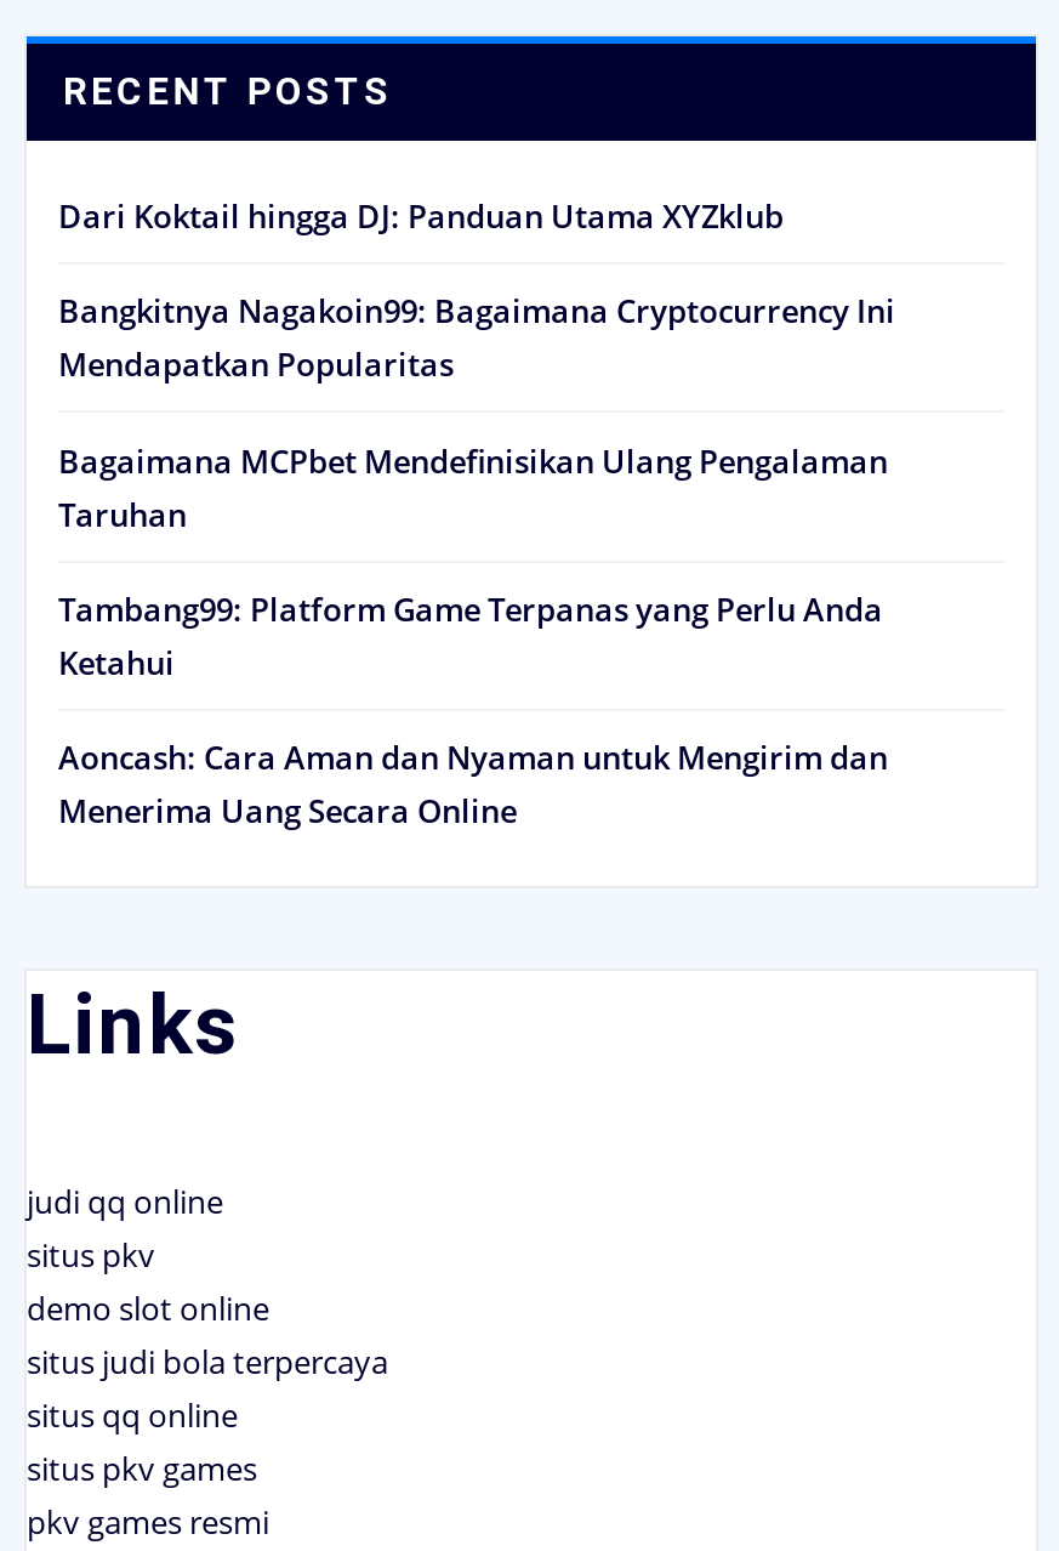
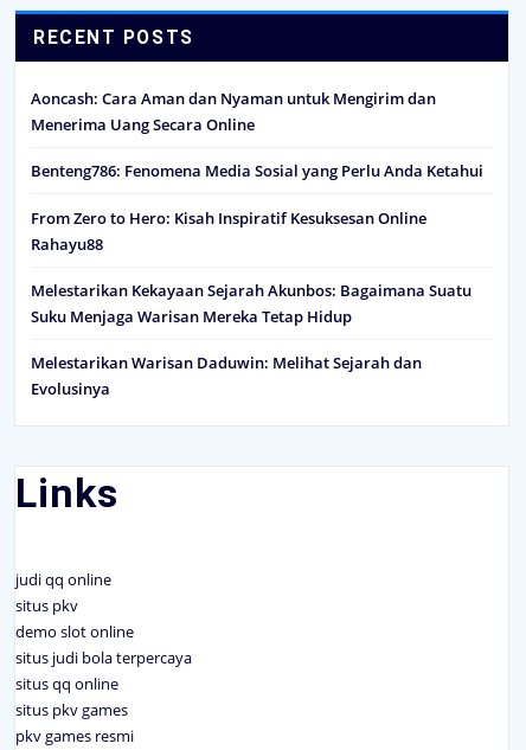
- Dari Koktail hingga DJ: Panduan Utama XYZklub
- Bangkitnya Nagakoin99: Bagaimana Cryptocurrency Ini
- Mendapatkan Popularitas
- Bagaimana MCPbet Mendefinisikan Ulang Pengalaman
- Taruhan
- Tambang99: Platform Game Terpanas yang Perlu Anda
- Ketahui

moved up: Aoncash: Cara Aman dan Nyaman untuk Mengirim dan | Menerima Uang Secara Online

+ Benteng786: Fenomena Media Sosial yang Perlu Anda Ketahui
+ From Zero to Hero: Kisah Inspiratif Kesuksesan Online
+ Rahayu88
+ Melestarikan Kekayaan Sejarah Akunbos: Bagaimana Suatu
+ Suku Menjaga Warisan Mereka Tetap Hidup
+ Melestarikan Warisan Daduwin: Melihat Sejarah dan
+ Evolusinya
